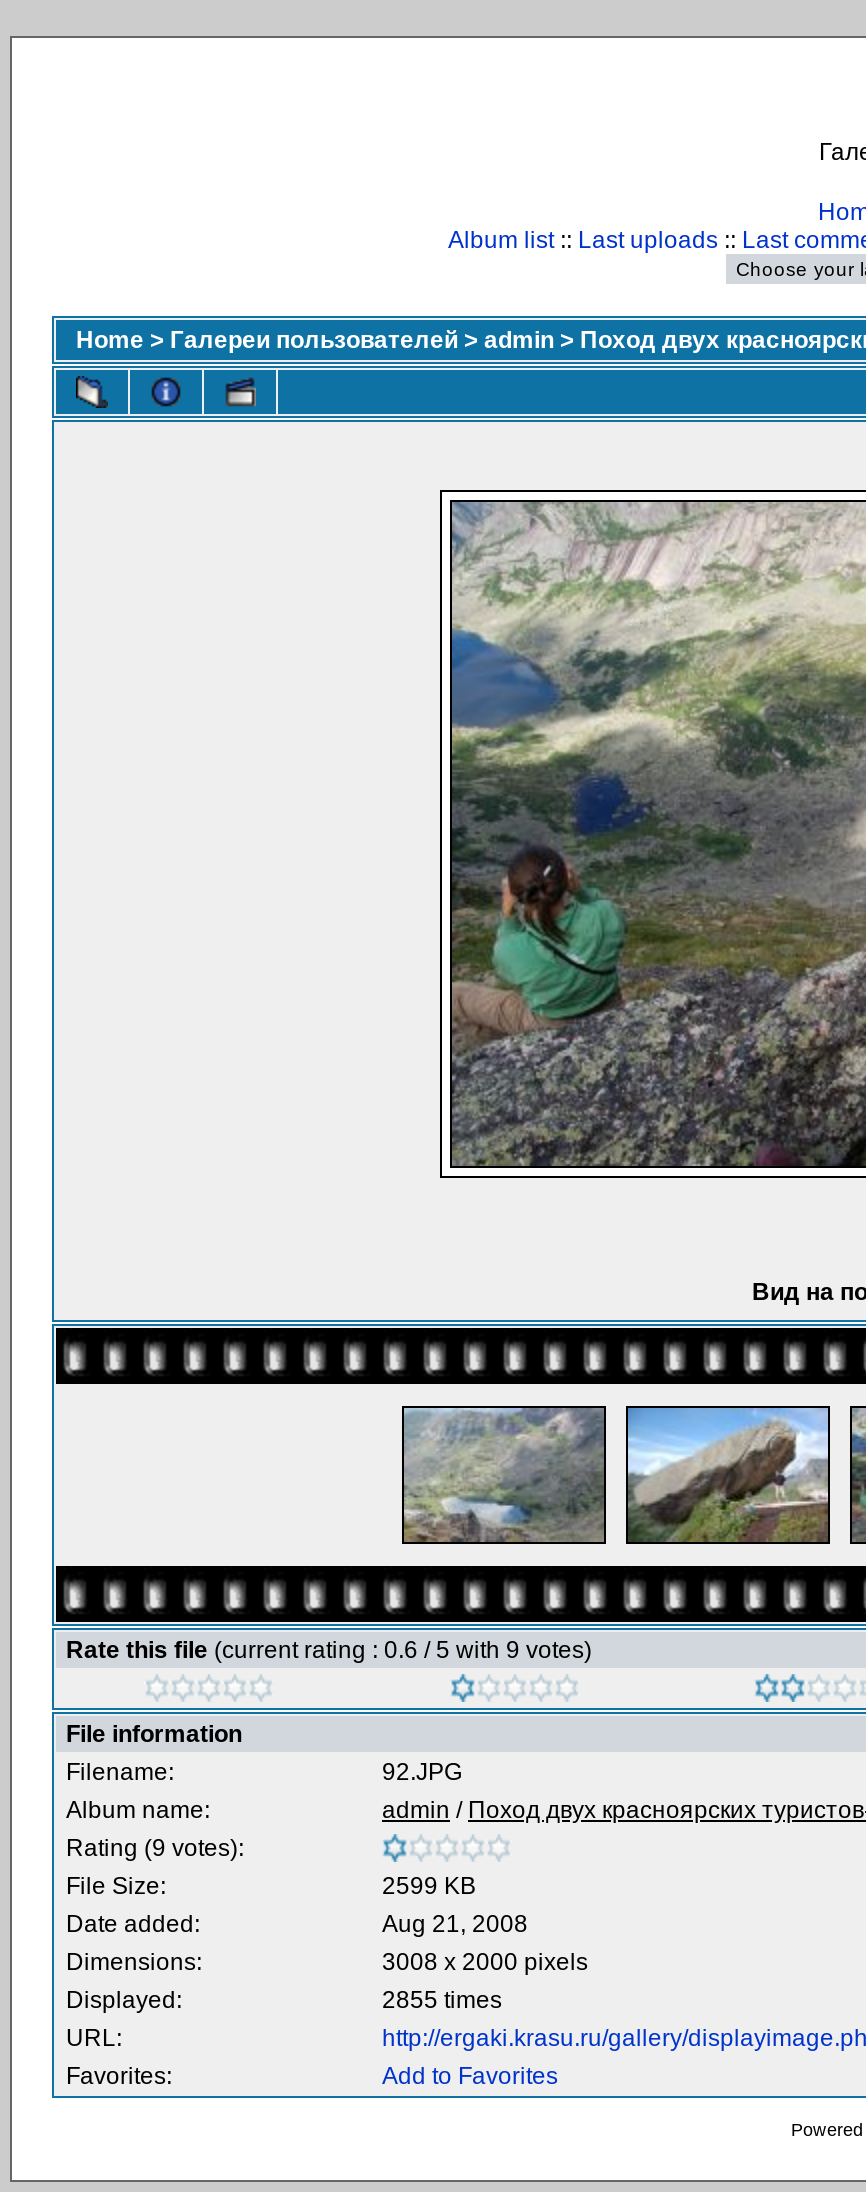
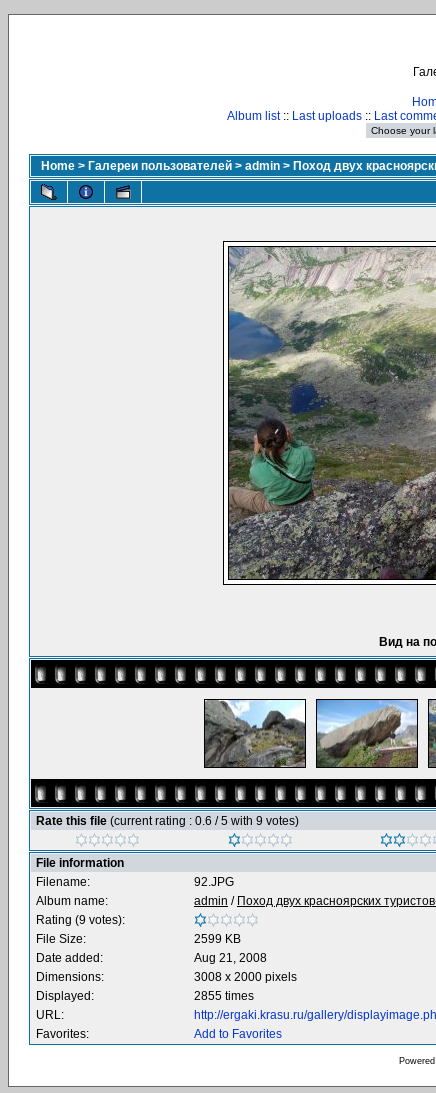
- [image]
+ [image]
